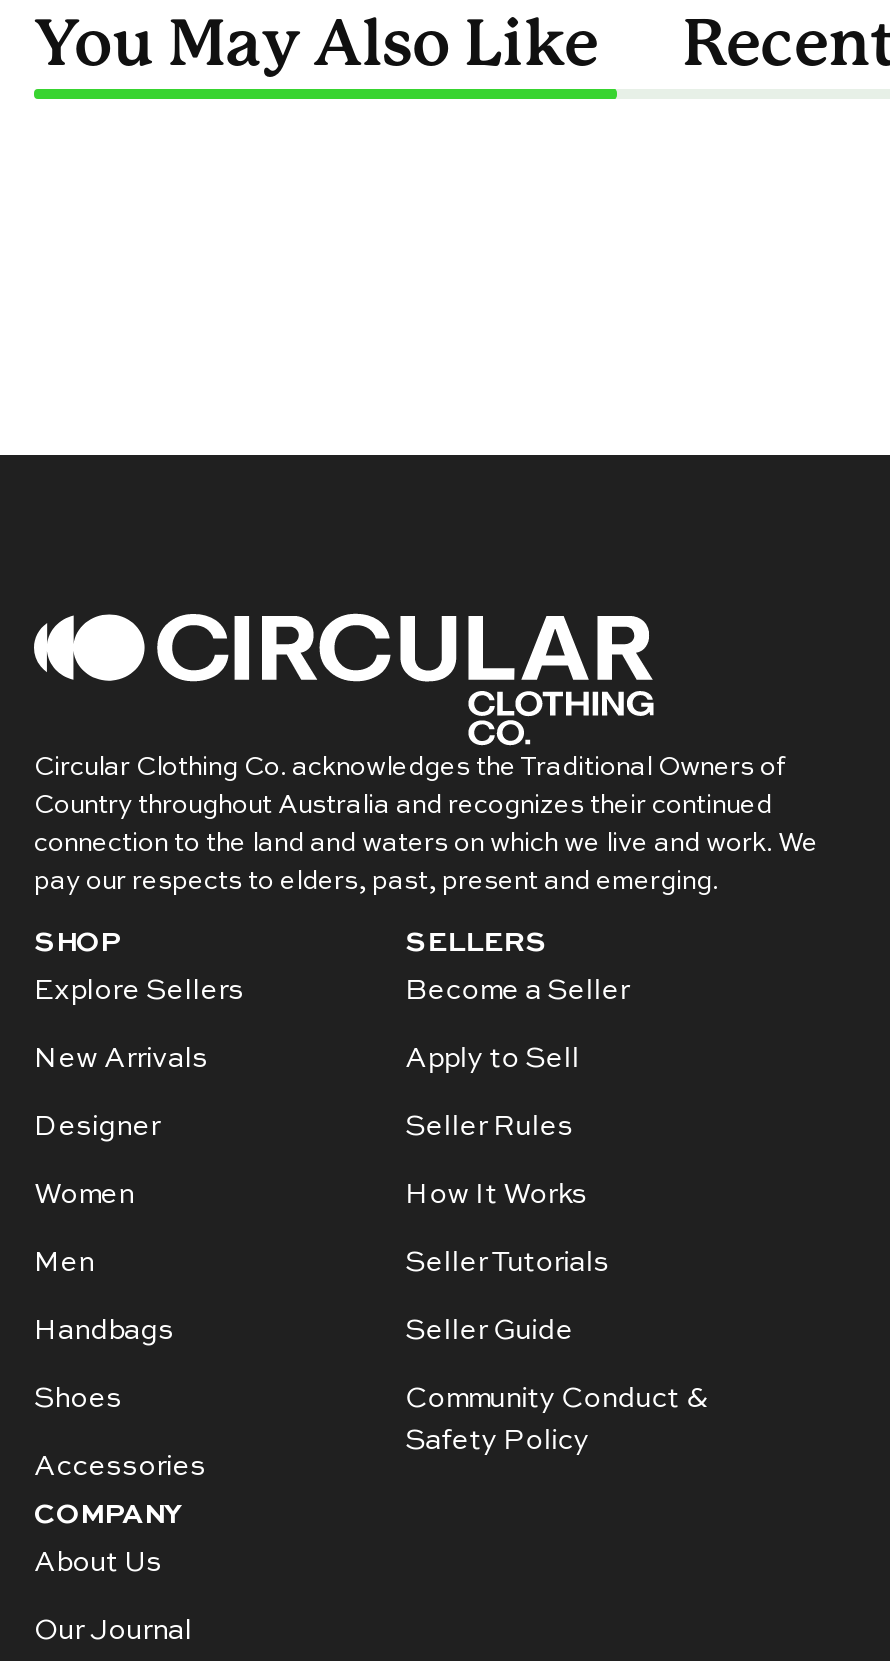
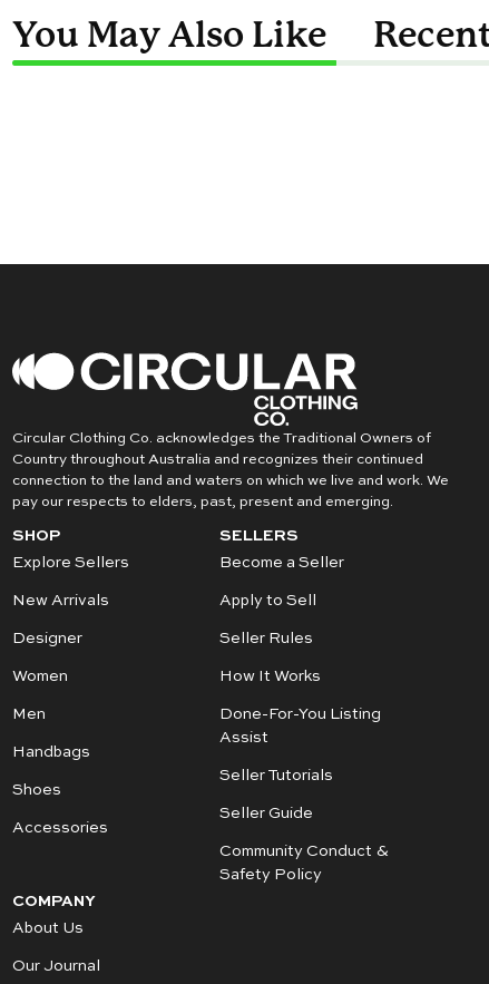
+ Done-For-You Listing
+ Assist
